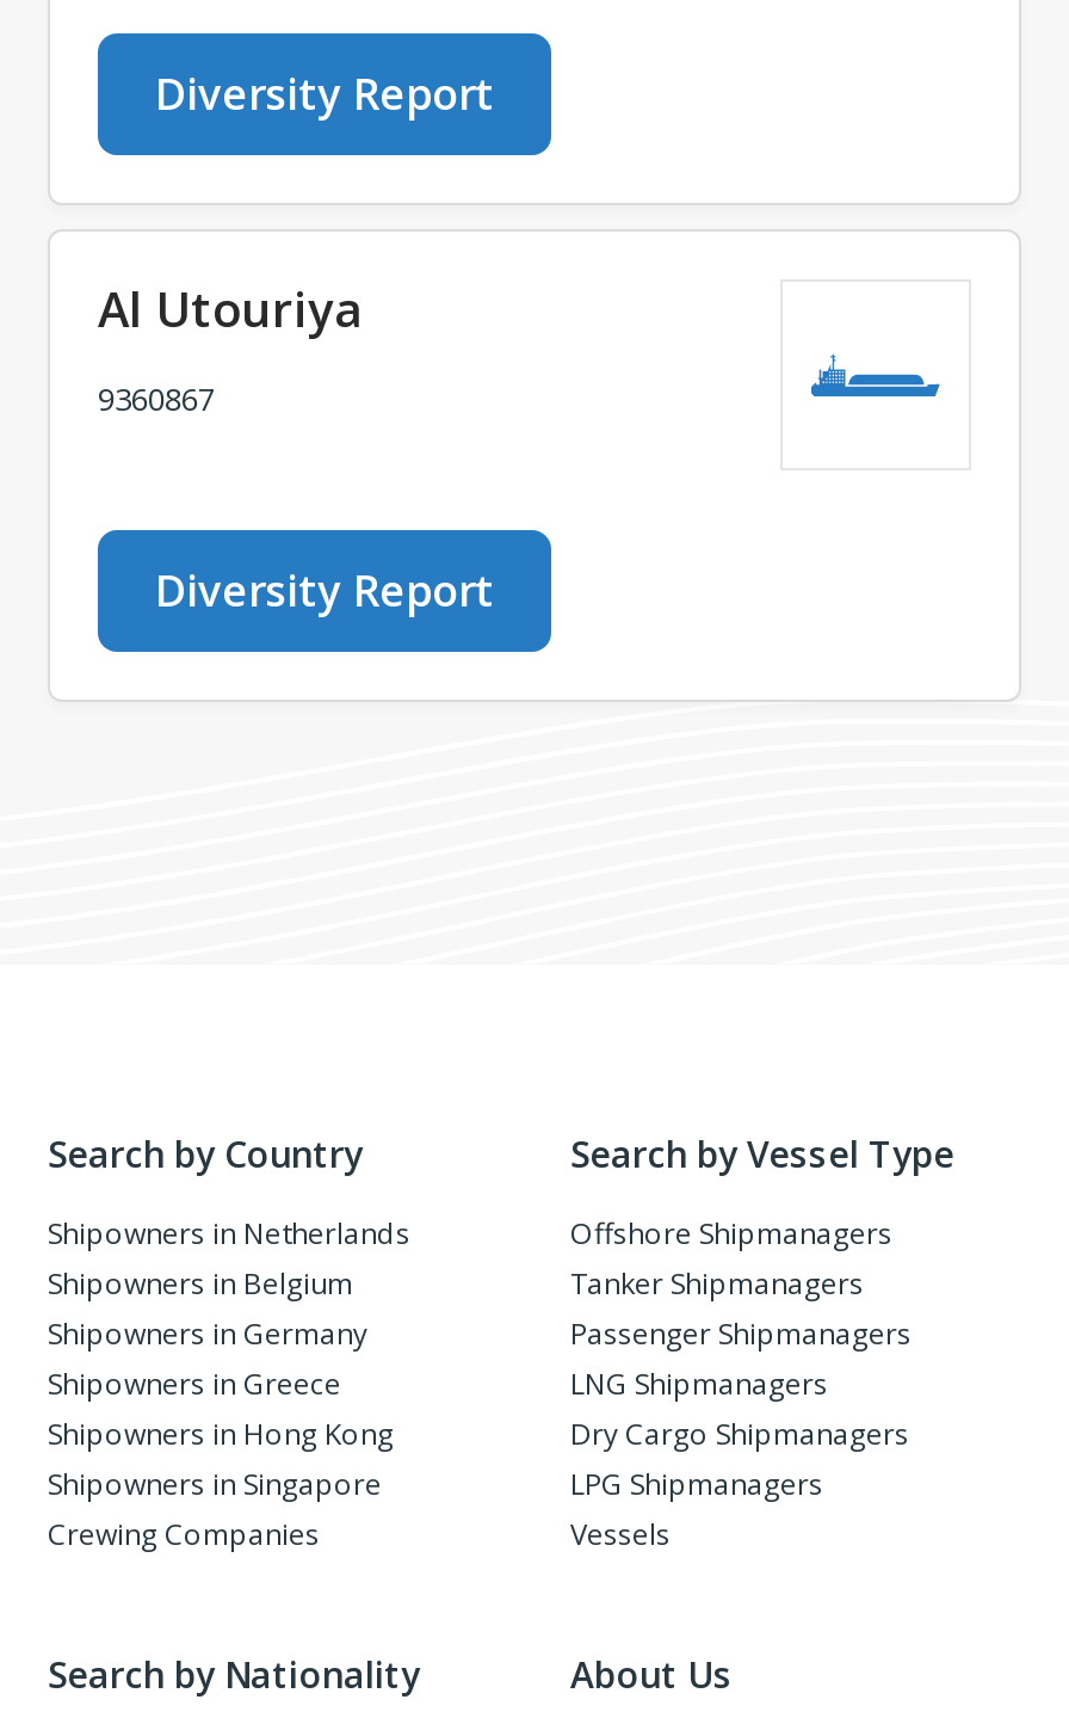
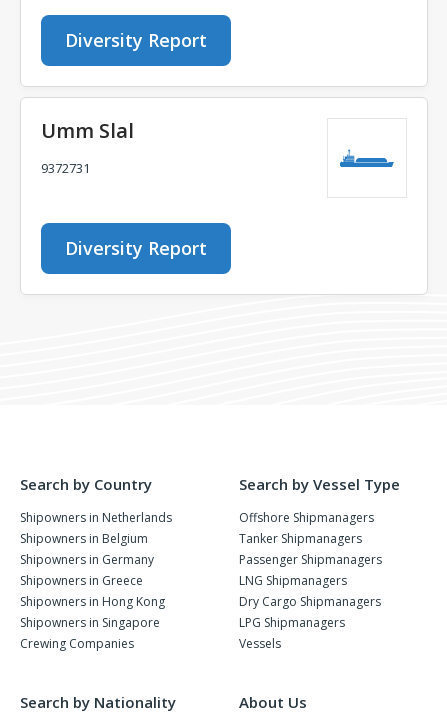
- Al Utouriya
+ Umm Slal

- 9360867
+ 9372731
